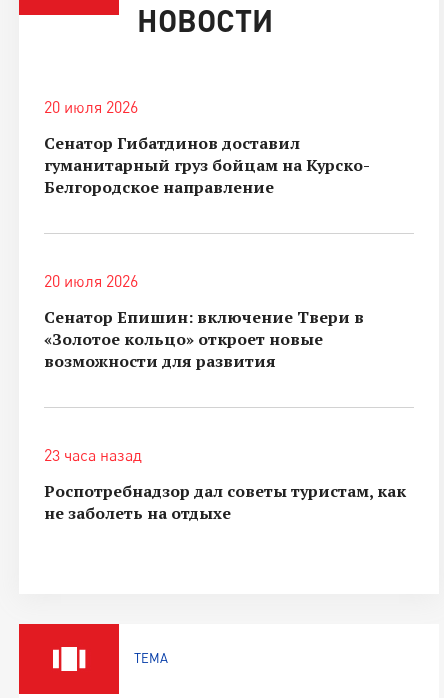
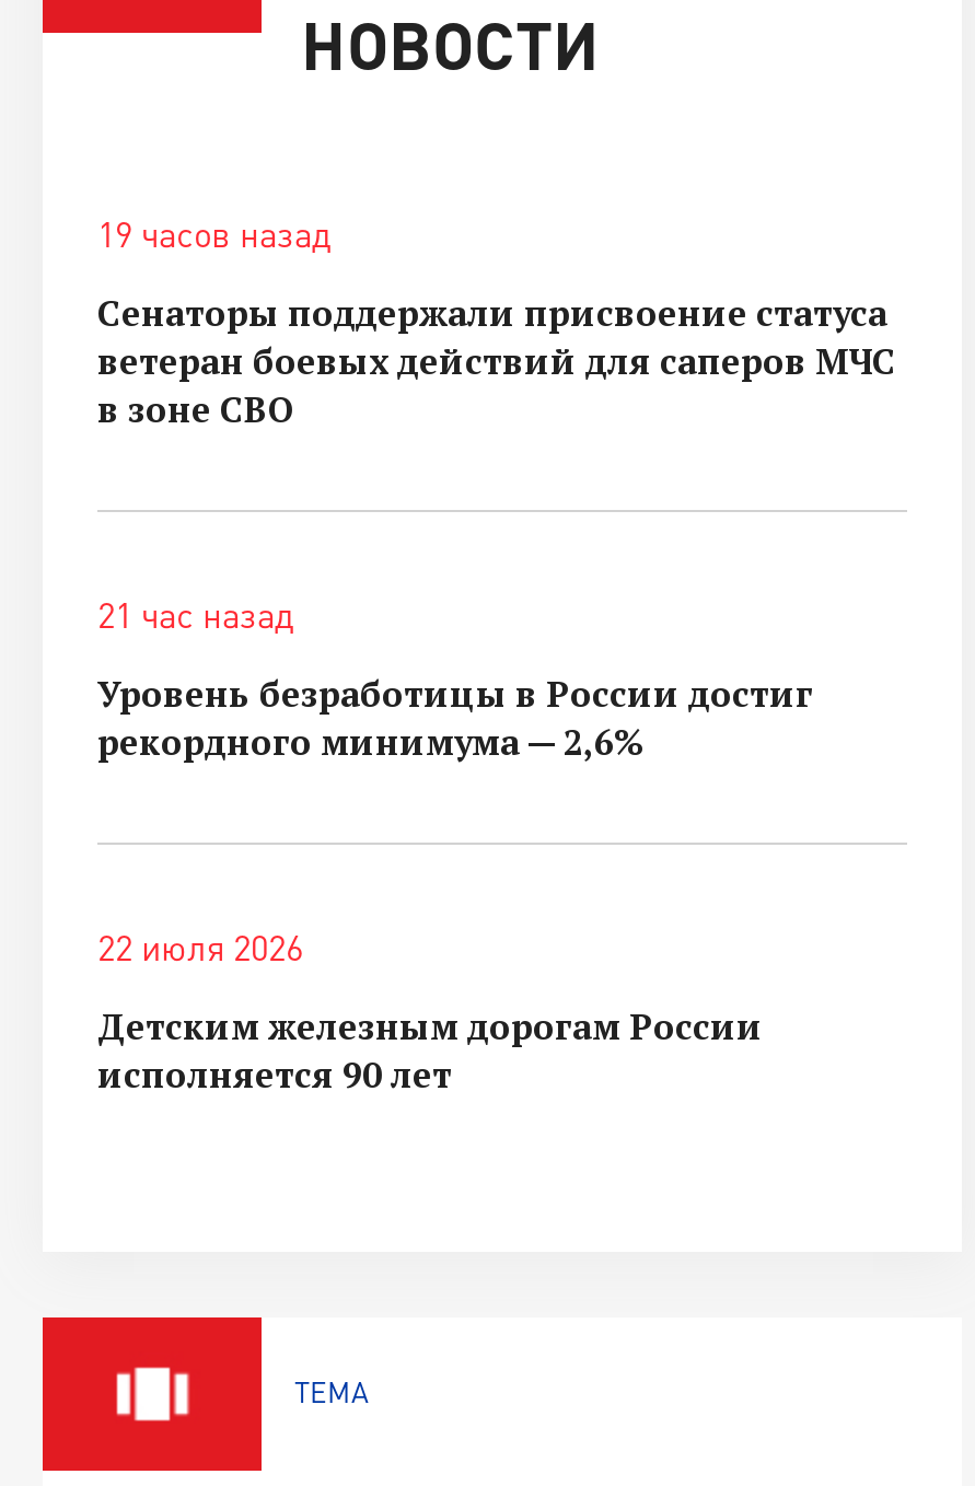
- 20 июля 2026
+ 19 часов назад

- Сенатор Гибатдинов доставил
- гуманитарный груз бойцам на Курско-
- Белгородское направление
+ Сенаторы поддержали присвоение статуса
+ ветеран боевых действий для саперов МЧС
+ в зоне СВО

- 20 июля 2026
+ 21 час назад

- Сенатор Епишин: включение Твери в
- «Золотое кольцо» откроет новые
- возможности для развития
+ Уровень безработицы в России достиг
+ рекордного минимума — 2,6%

- 23 часа назад
+ 22 июля 2026

- Роспотребнадзор дал советы туристам, как
- не заболеть на отдыхе
+ Детским железным дорогам России
+ исполняется 90 лет
